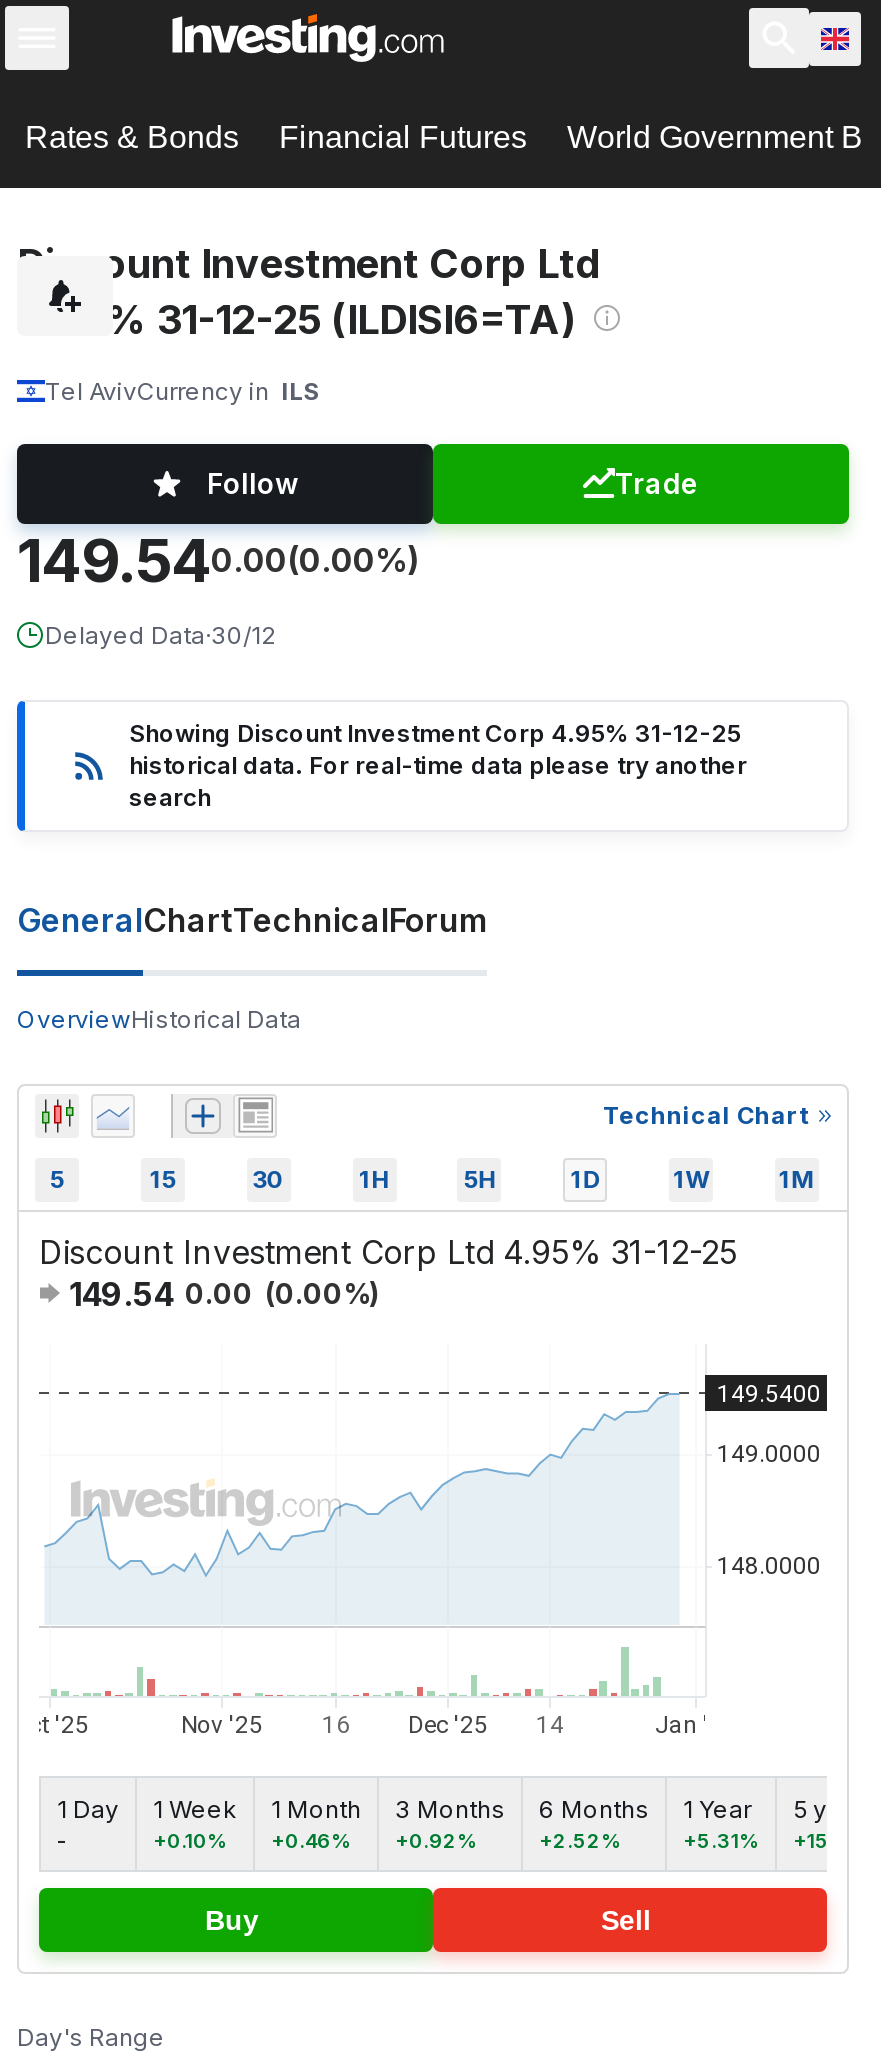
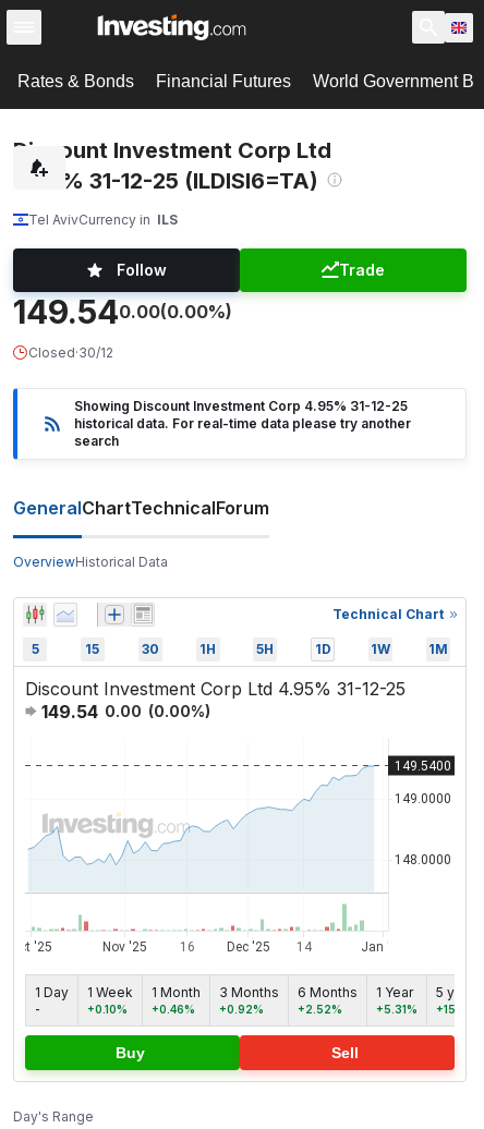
- Delayed Data·30/12
+ Closed·30/12
